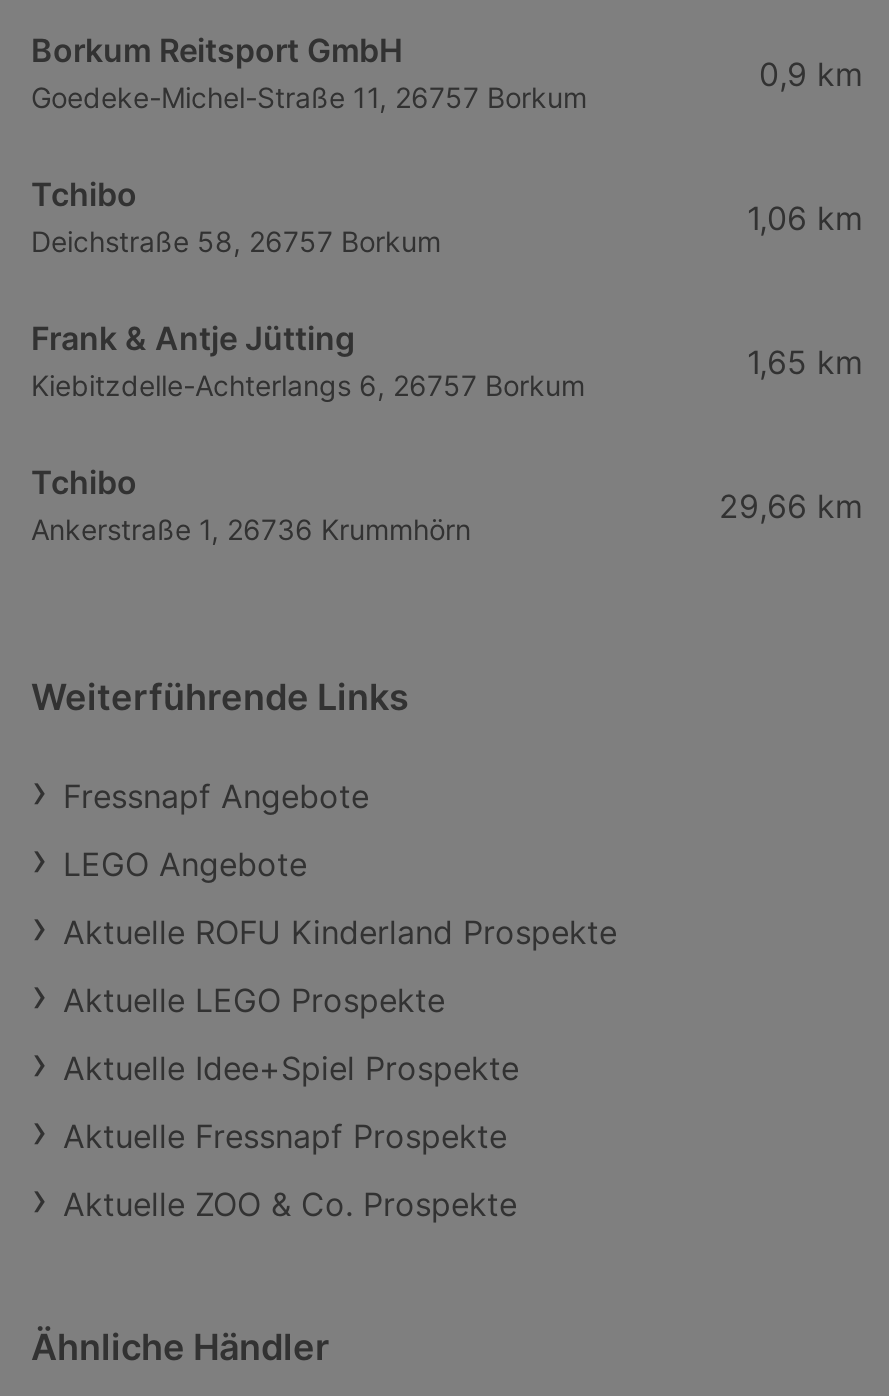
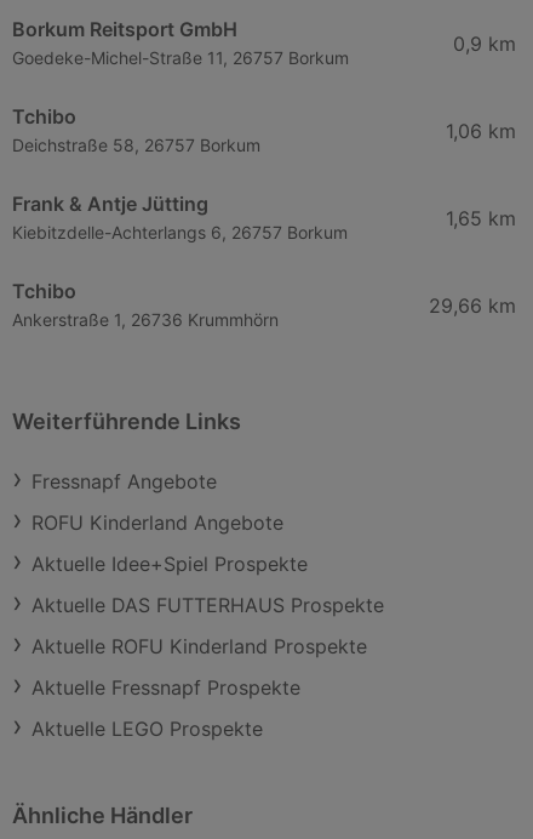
- LEGO Angebote
+ ROFU Kinderland Angebote

moved down: Aktuelle ROFU Kinderland Prospekte

moved down: Aktuelle LEGO Prospekte

moved up: Aktuelle Idee+Spiel Prospekte

+ Aktuelle DAS FUTTERHAUS Prospekte

- Aktuelle ZOO & Co. Prospekte
